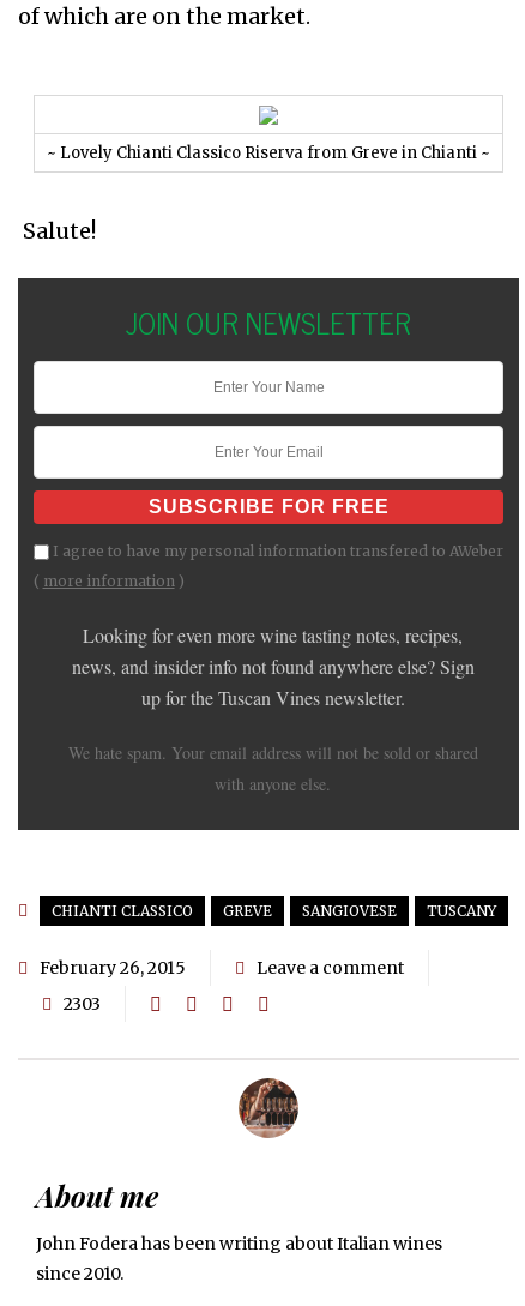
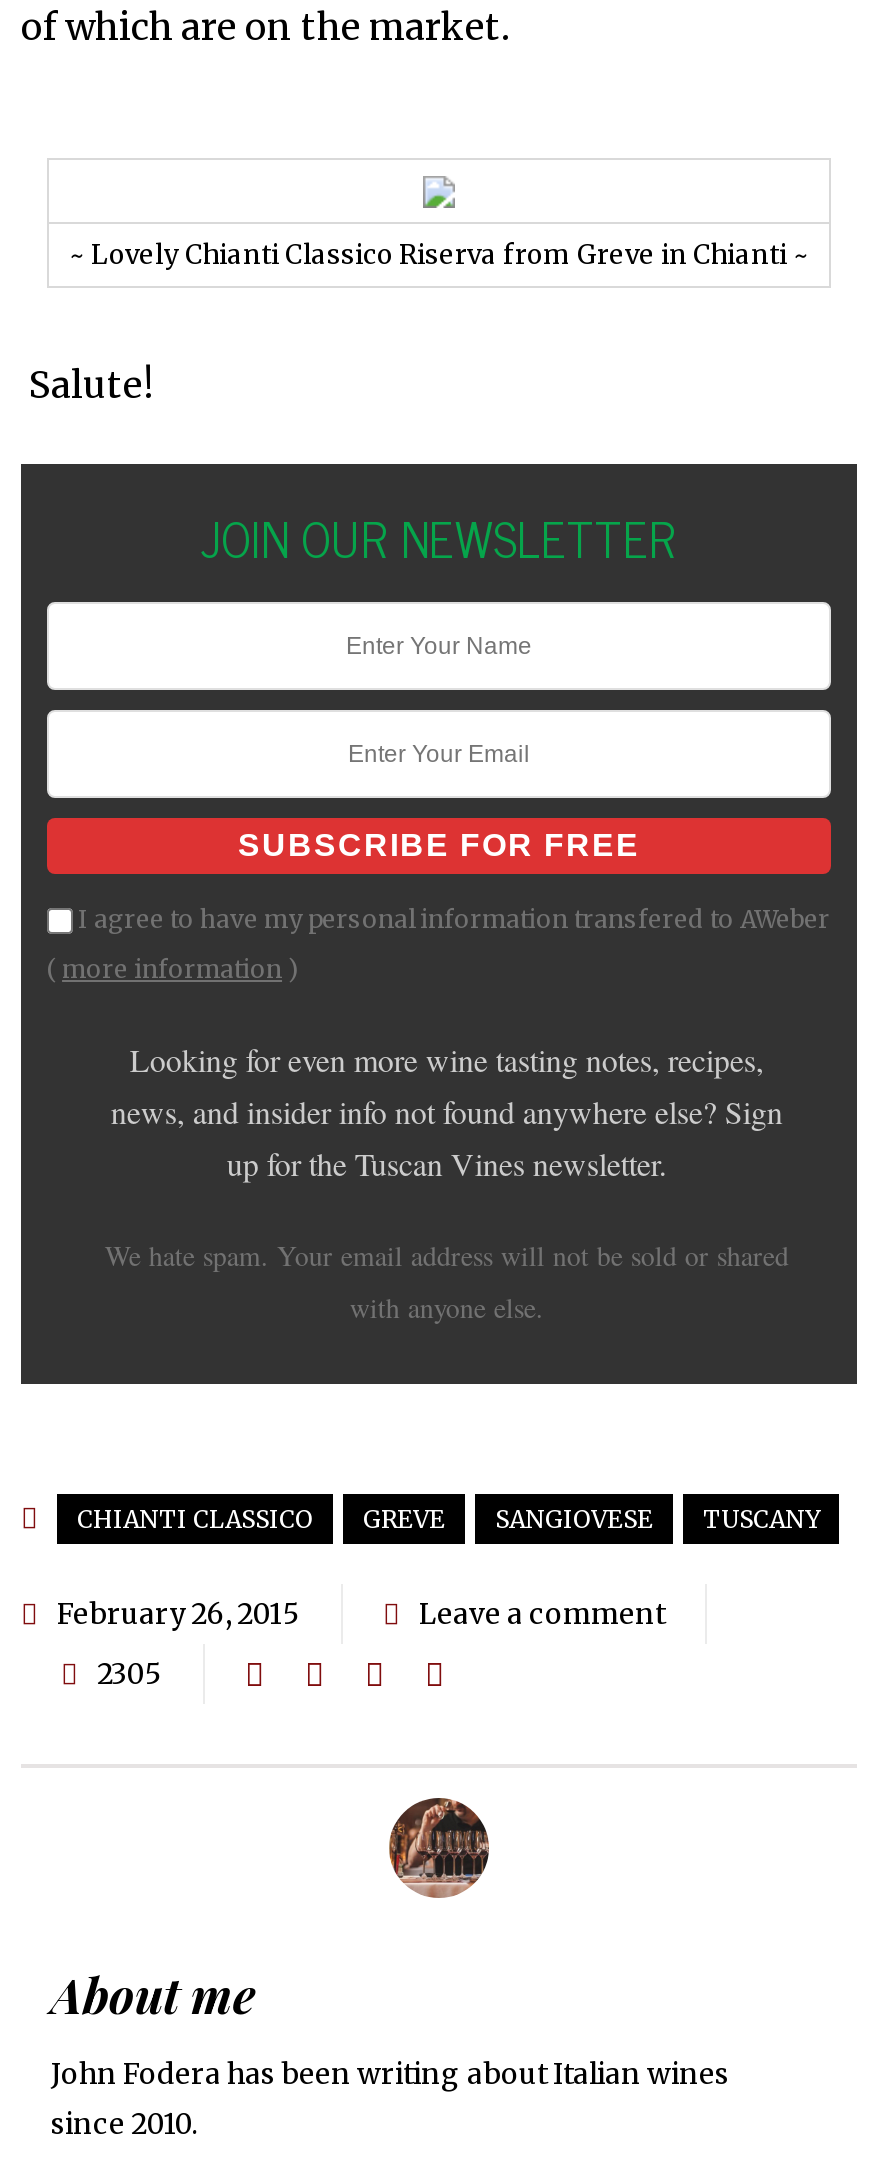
- 2303
+ 2305
